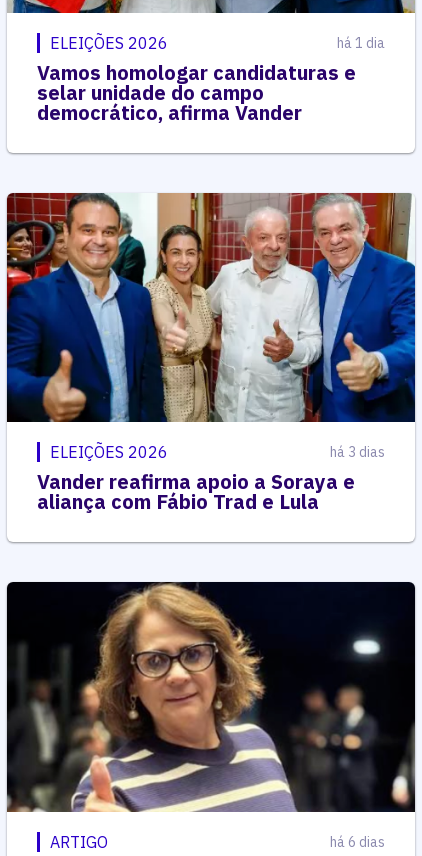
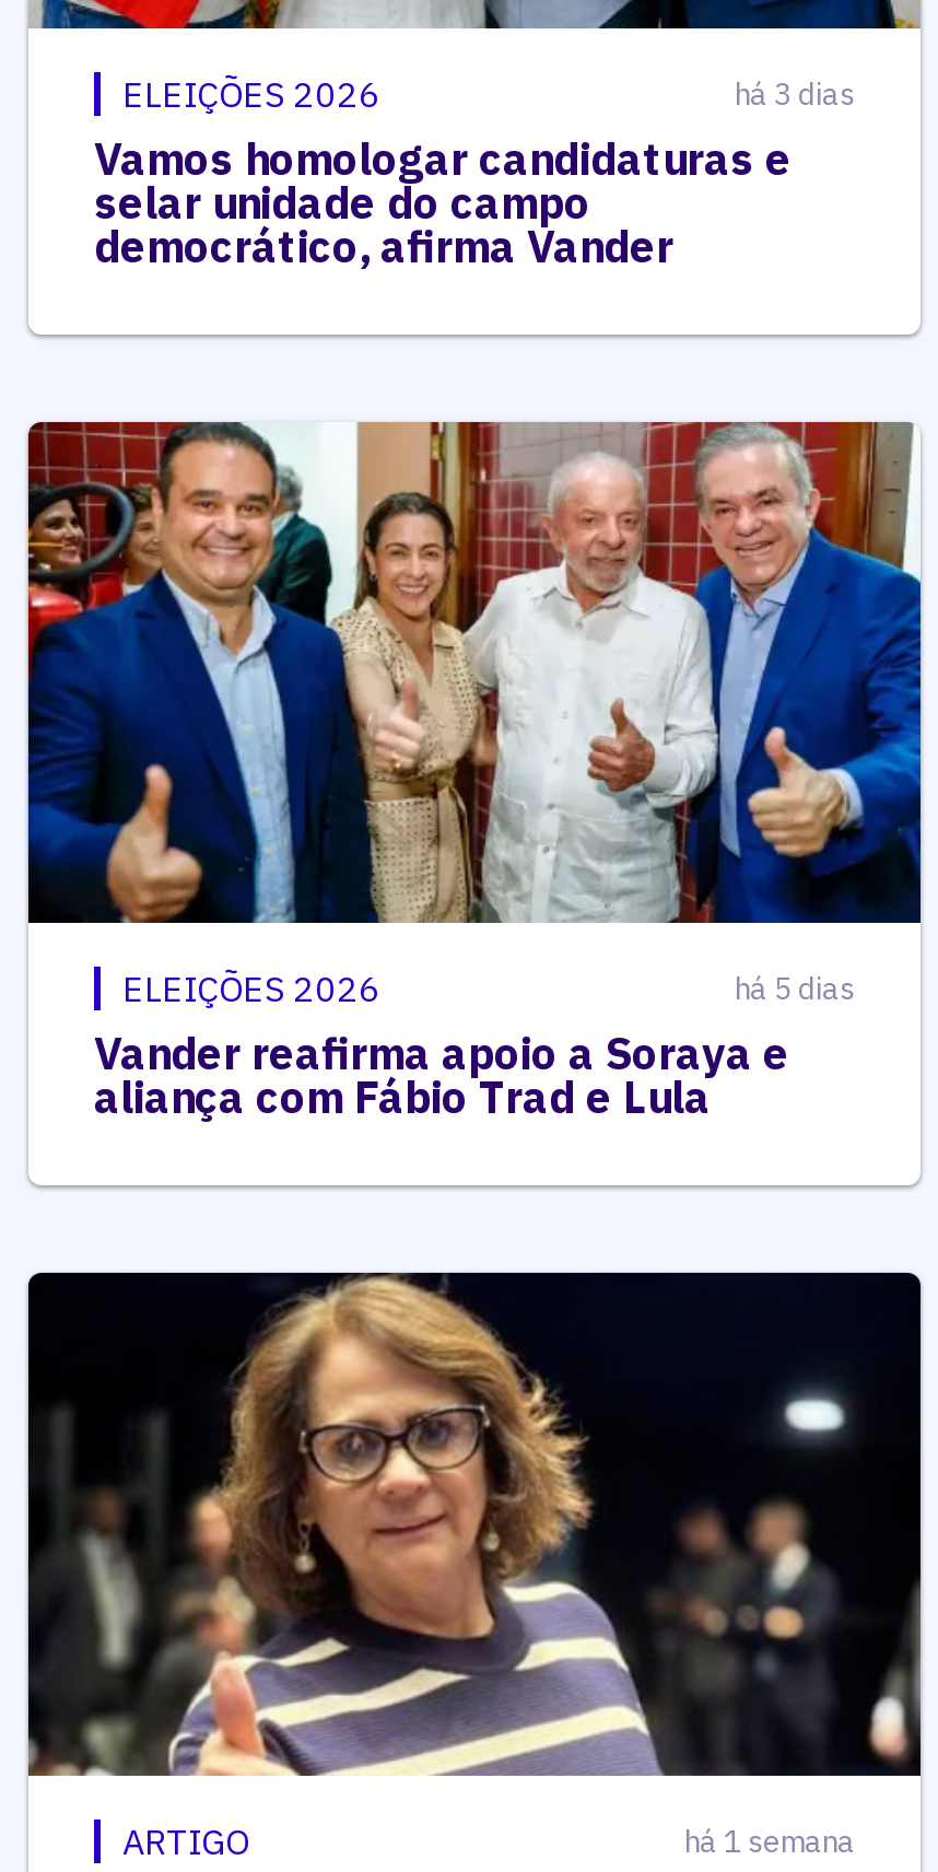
- há 1 dia
+ há 3 dias

- há 3 dias
+ há 5 dias

- há 6 dias
+ há 1 semana
